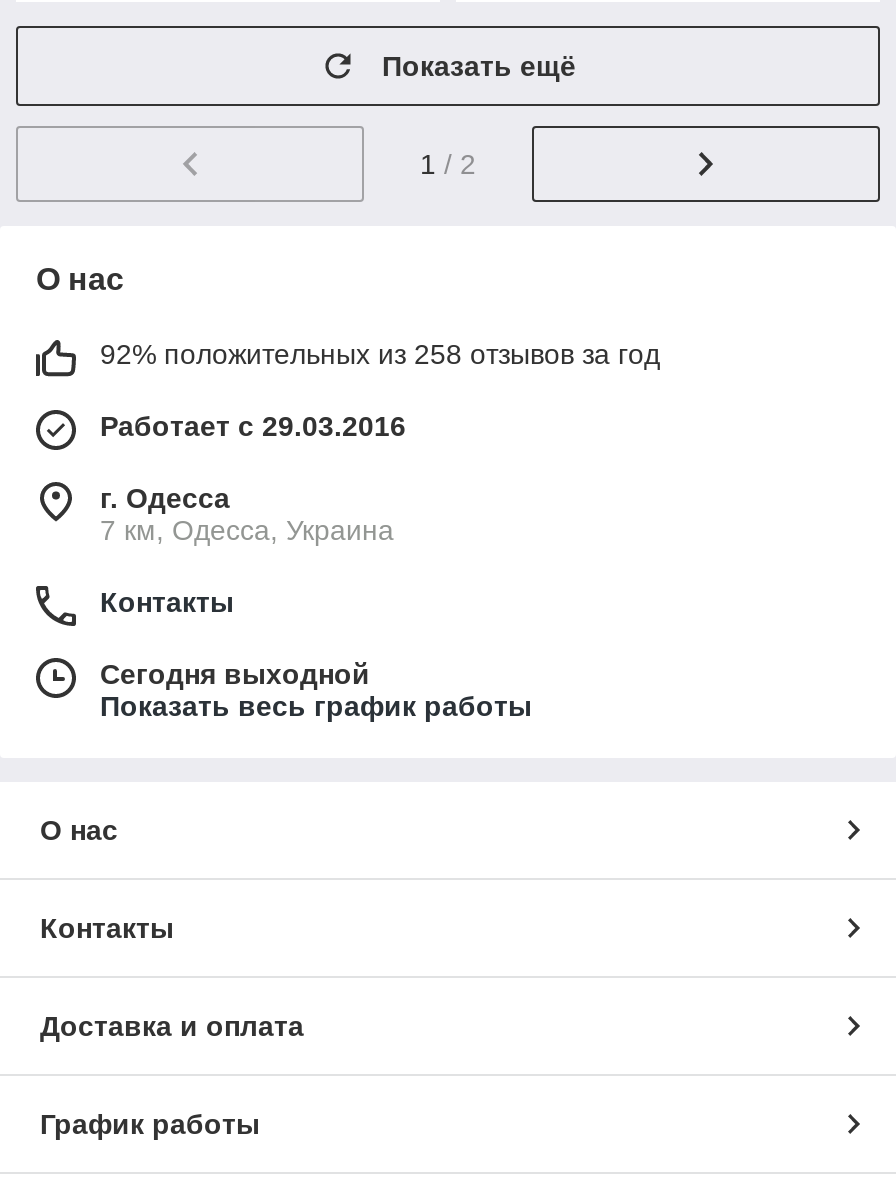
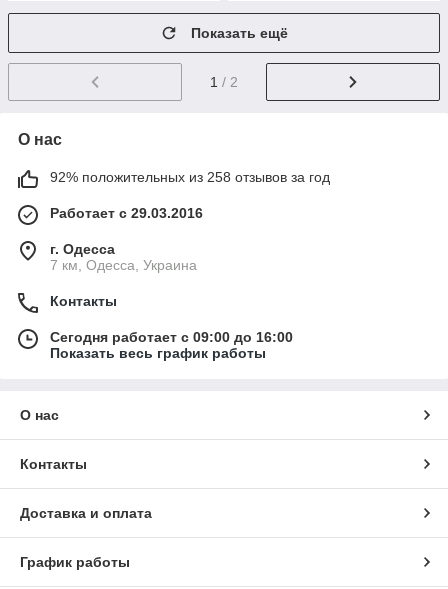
- Сегодня выходной
+ Сегодня работает с 09:00 до 16:00
